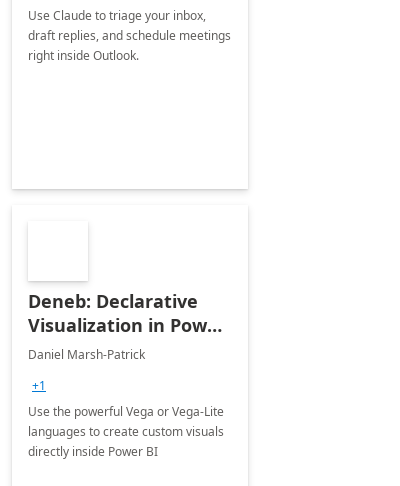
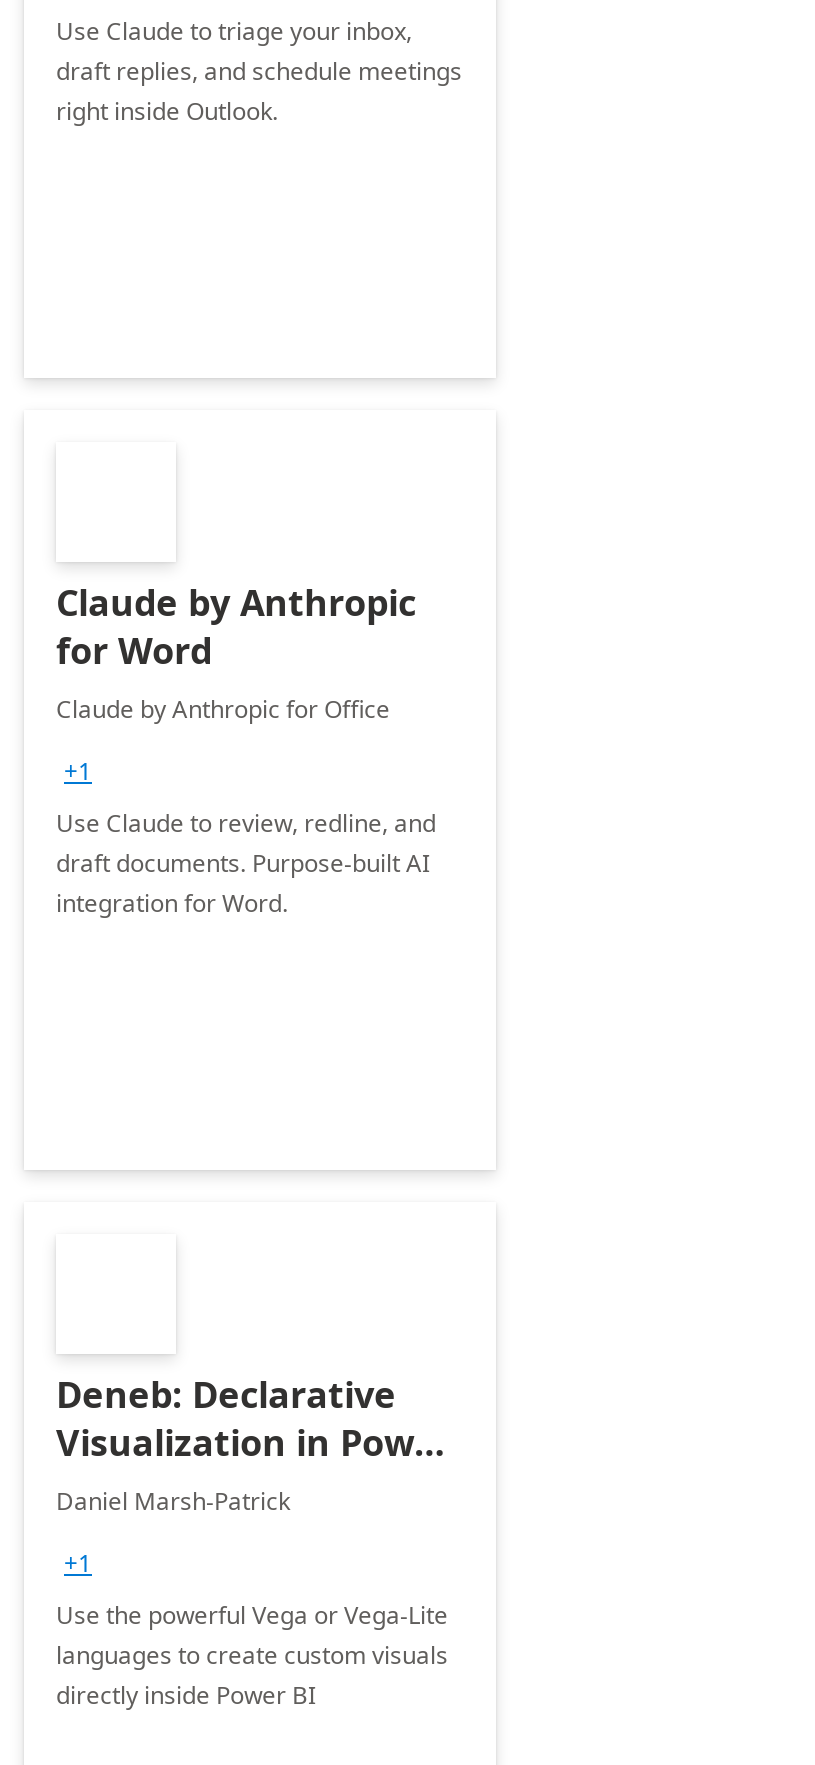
+ Claude by Anthropic
+ for Word
+ Claude by Anthropic for Office
+ +1
+ Use Claude to review, redline, and
+ draft documents. Purpose-built AI
+ integration for Word.
